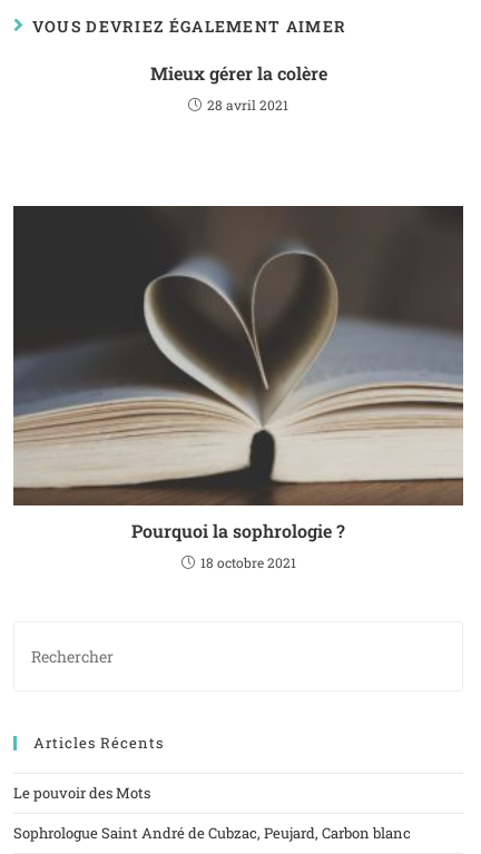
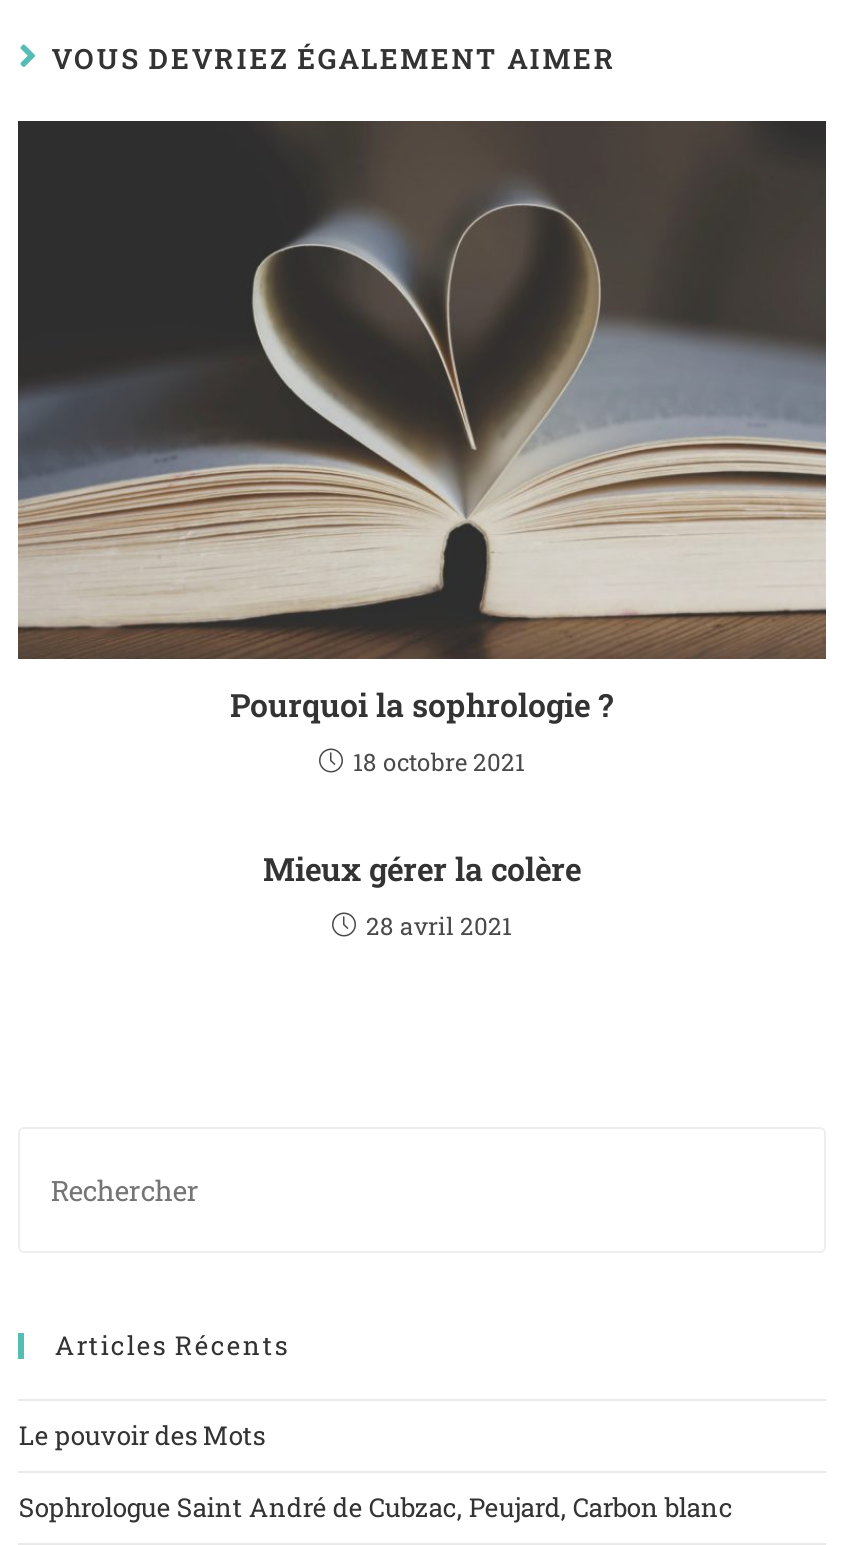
moved down: Mieux gérer la colère | 28 avril 2021

moved up: [image] | Pourquoi la sophrologie ? | 18 octobre 2021
